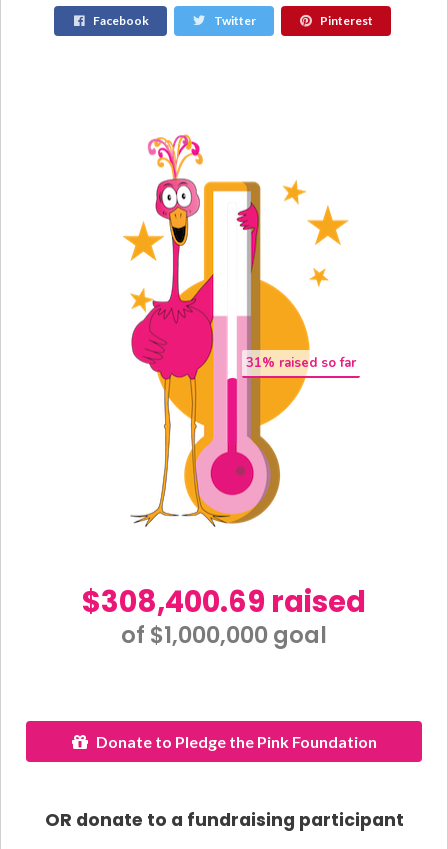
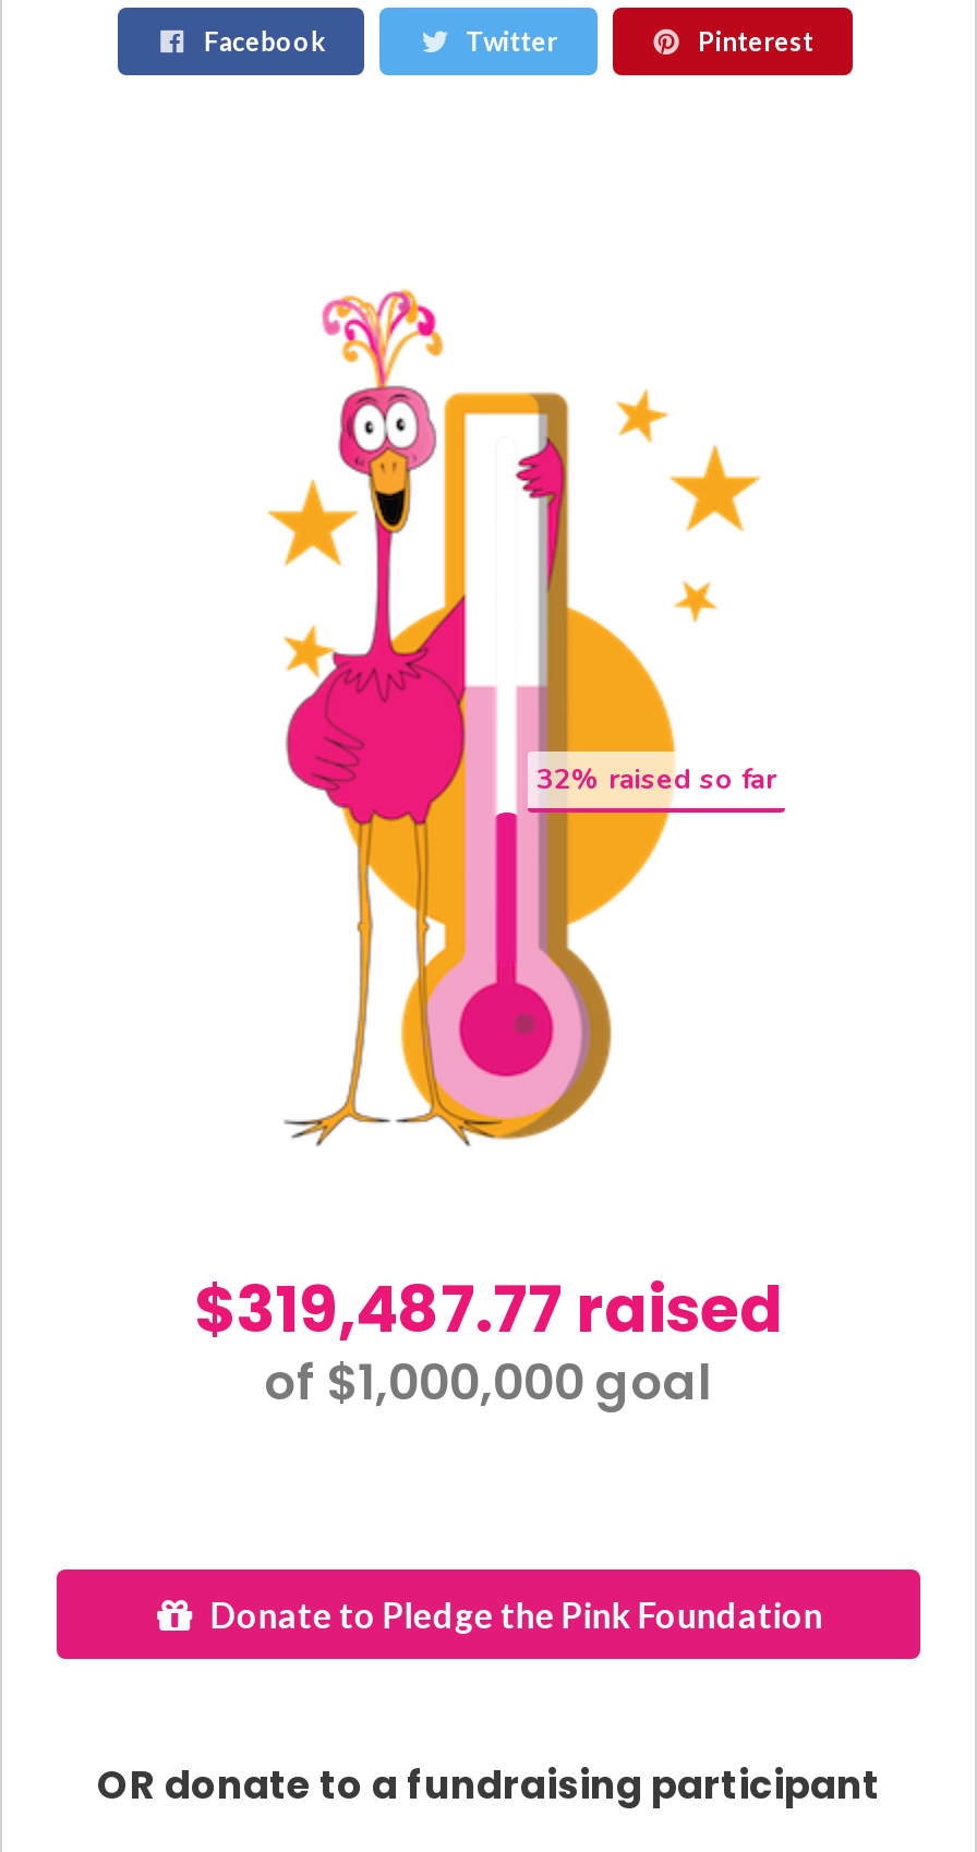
- 31% raised so far
+ 32% raised so far

- $308,400.69 raised
+ $319,487.77 raised
